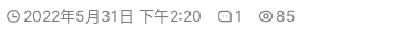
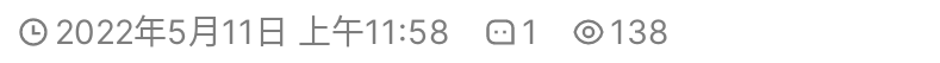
- 2022年5月31日 下午2:20
+ 2022年5月11日 上午11:58

- 85
+ 138
